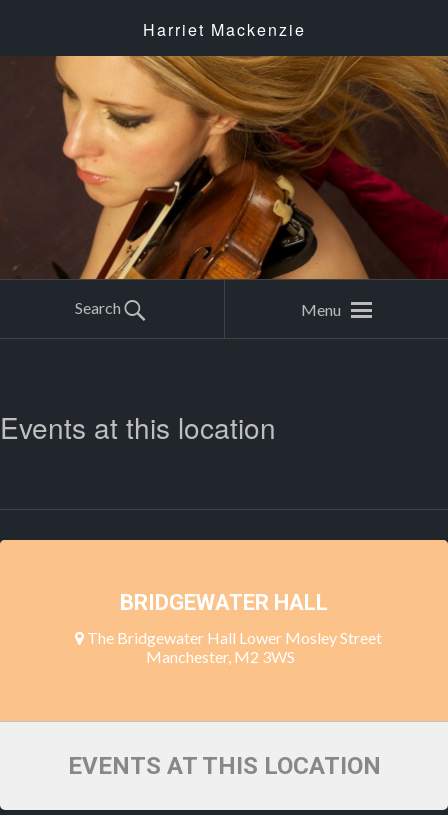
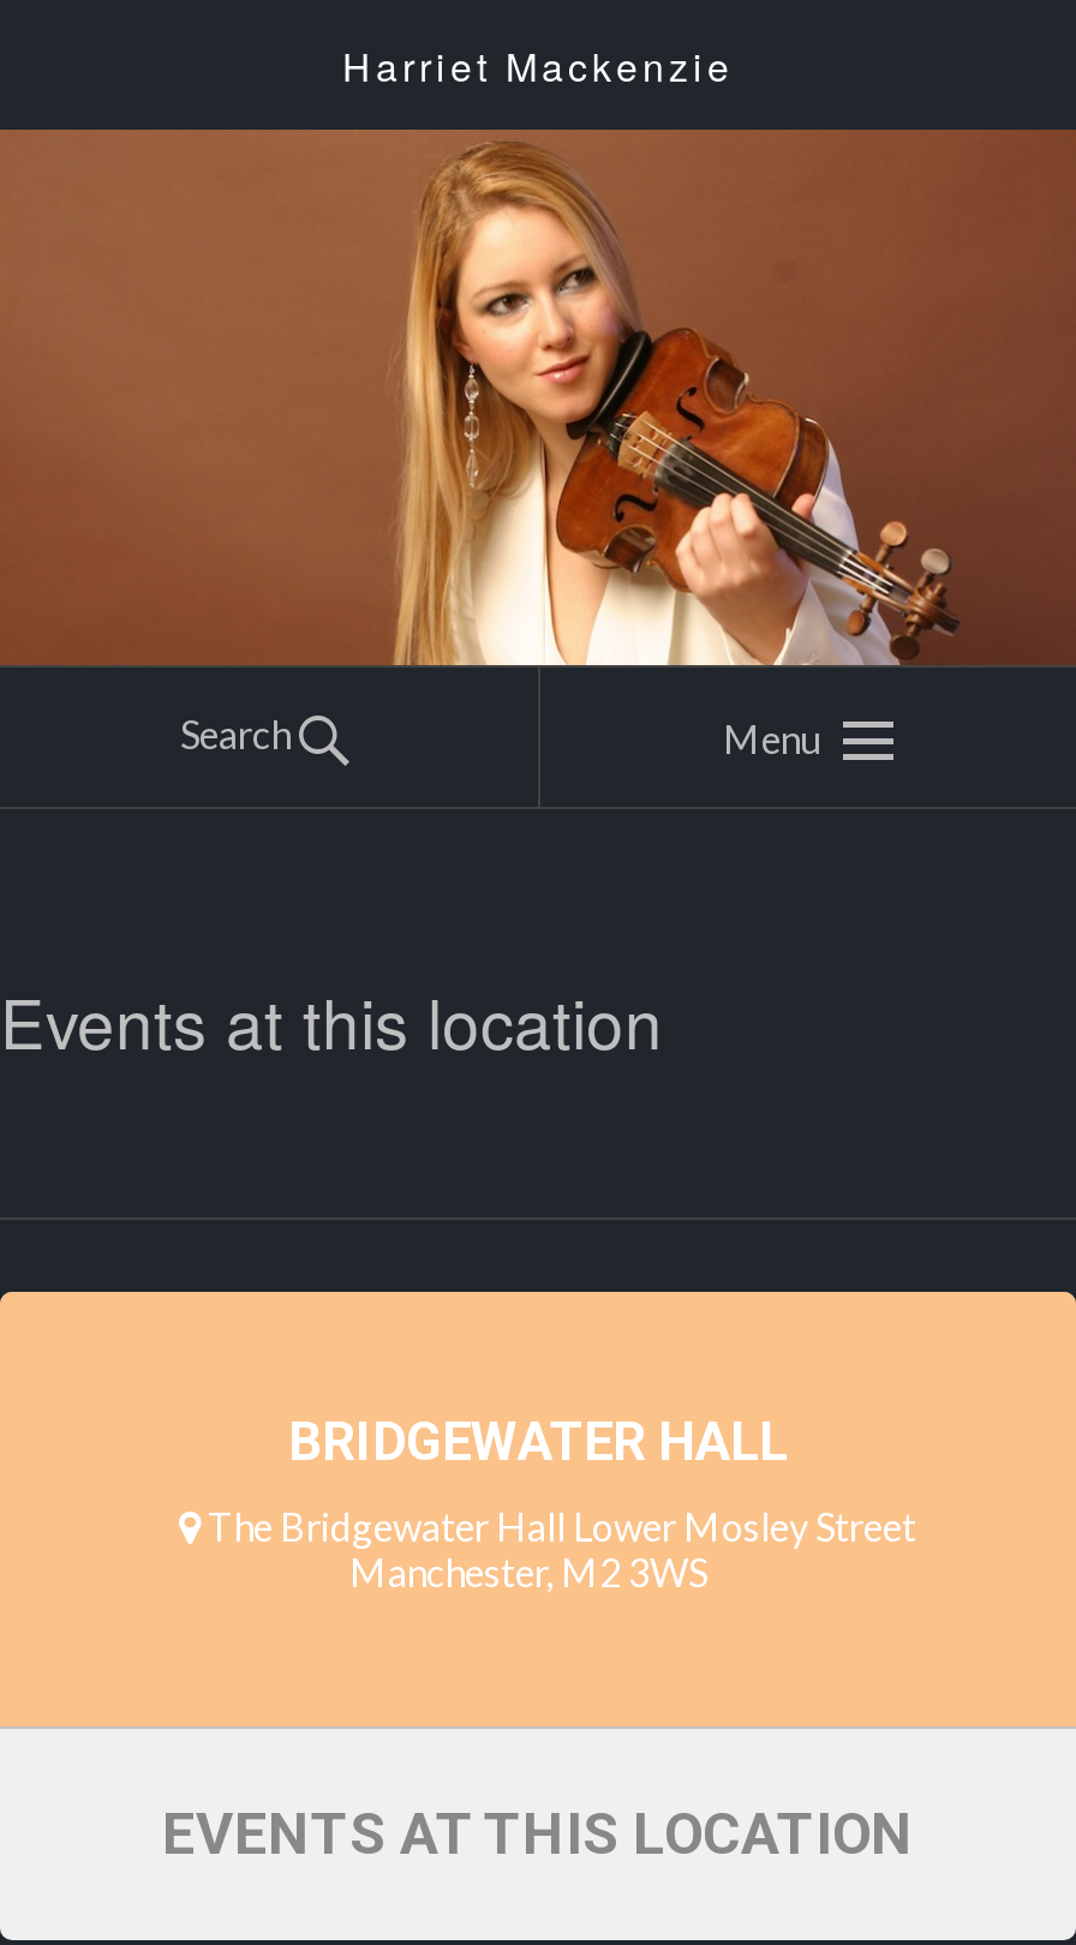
- [image]
+ [image]
